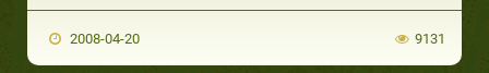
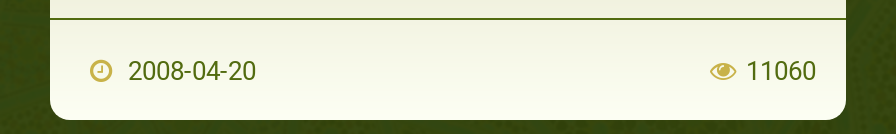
- 9131
+ 11060
